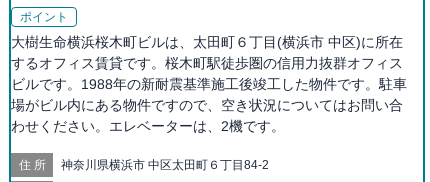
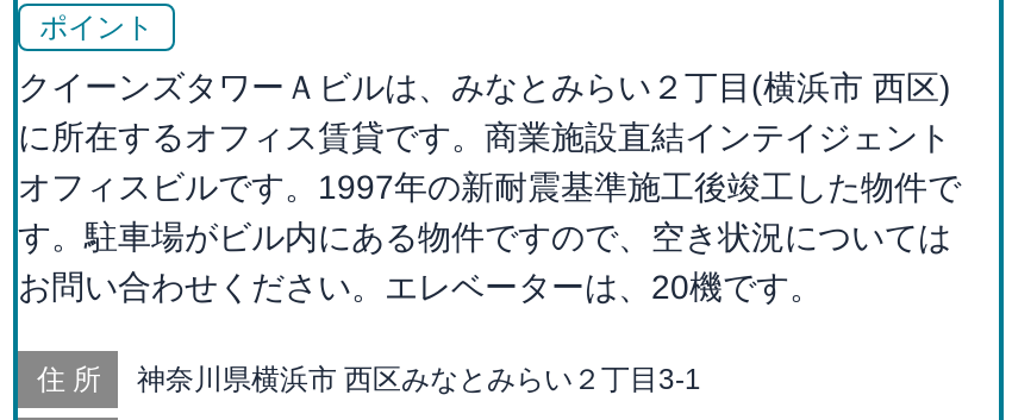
- 大樹生命横浜桜木町ビルは、太田町６丁目(横浜市 中区)に所在
- するオフィス賃貸です。桜木町駅徒歩圏の信用力抜群オフィス
- ビルです。1988年の新耐震基準施工後竣工した物件です。駐車
- 場がビル内にある物件ですので、空き状況についてはお問い合
- わせください。エレベーターは、2機です。
+ クイーンズタワーＡビルは、みなとみらい２丁目(横浜市 西区)
+ に所在するオフィス賃貸です。商業施設直結インテイジェント
+ オフィスビルです。1997年の新耐震基準施工後竣工した物件で
+ す。駐車場がビル内にある物件ですので、空き状況については
+ お問い合わせください。エレベーターは、20機です。

- 神奈川県横浜市 中区太田町６丁目84-2
+ 神奈川県横浜市 西区みなとみらい２丁目3-1
